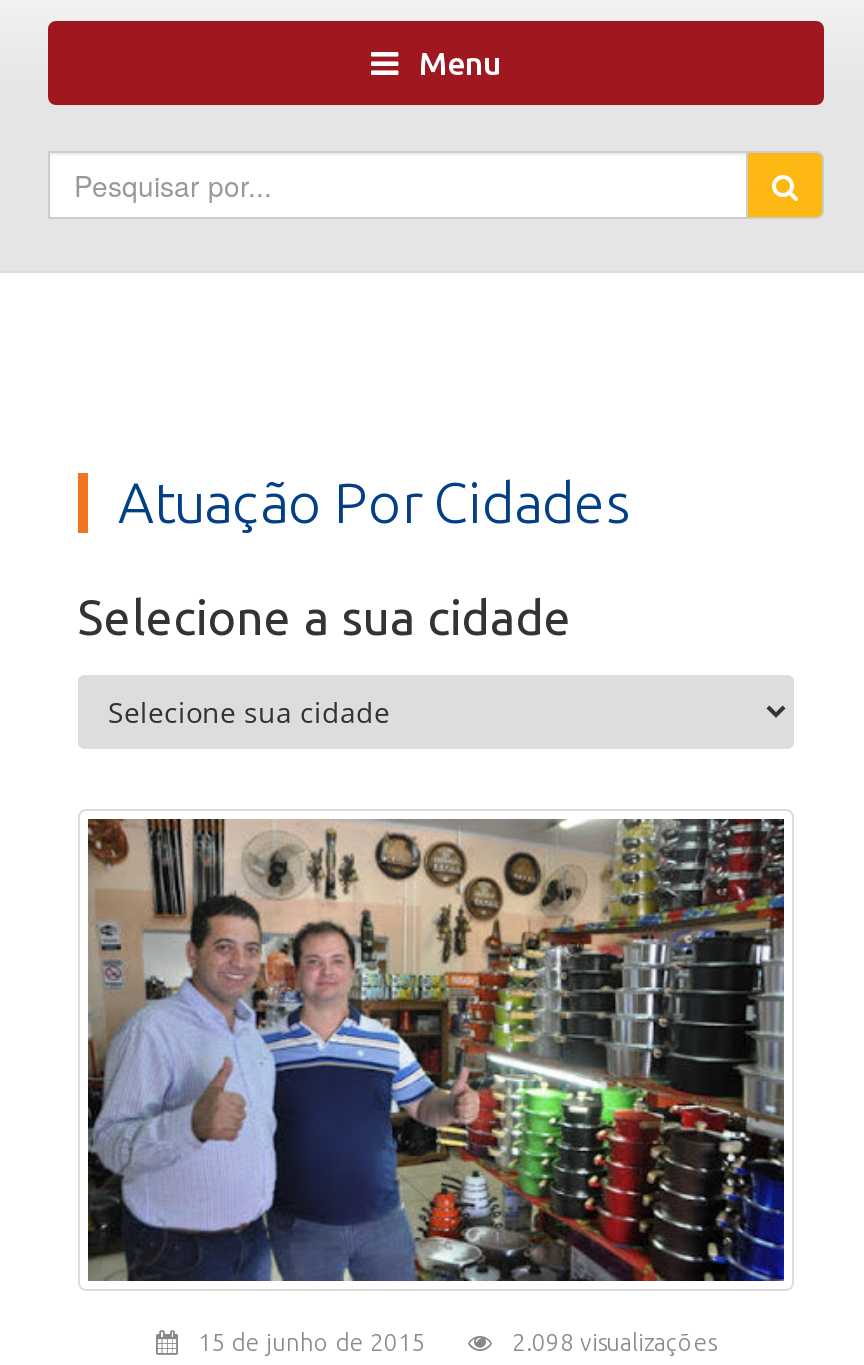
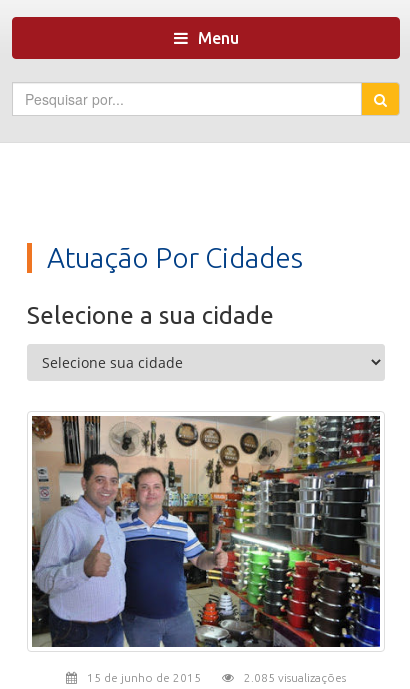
- 2.098 visualizações
+ 2.085 visualizações
